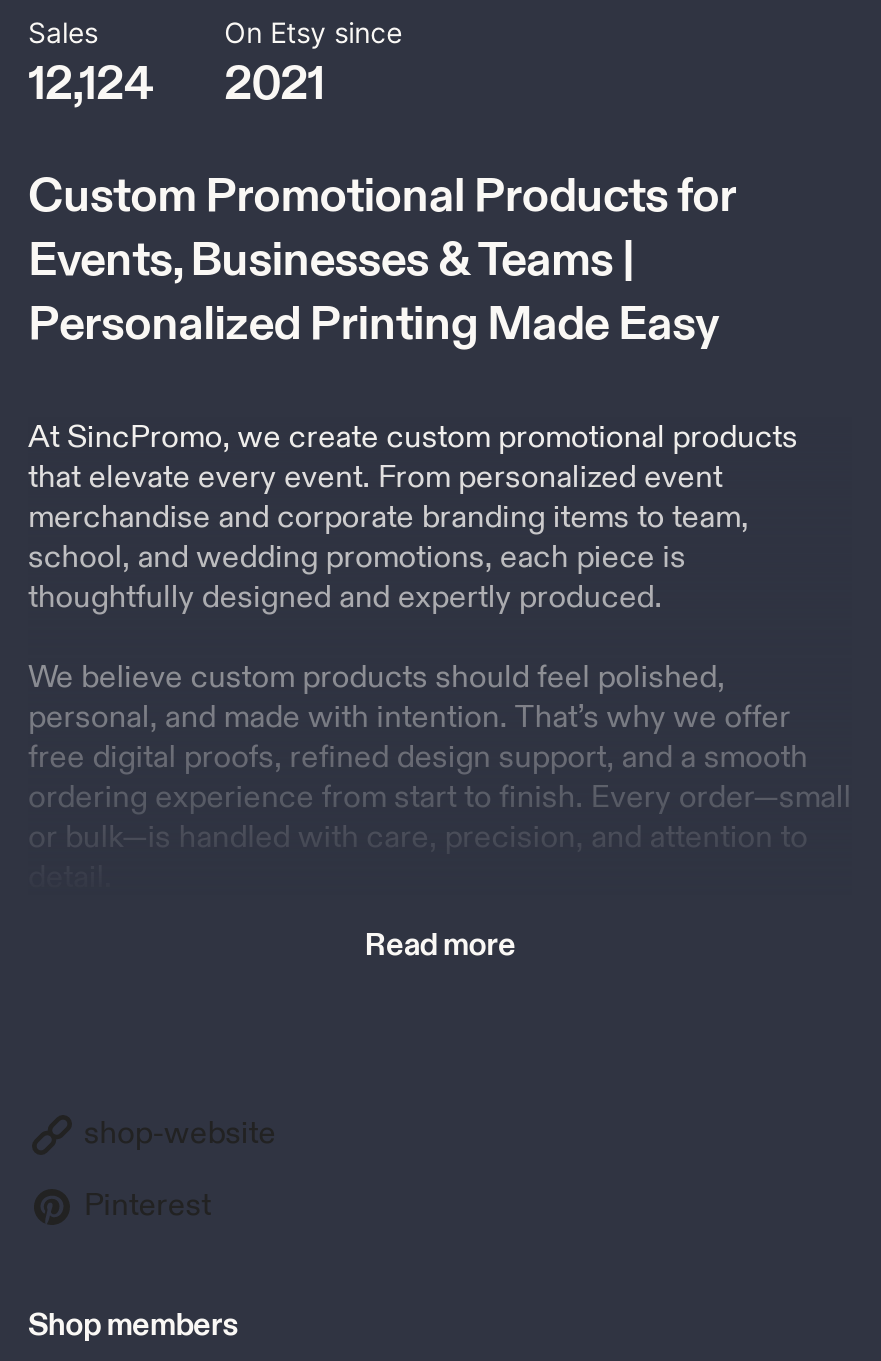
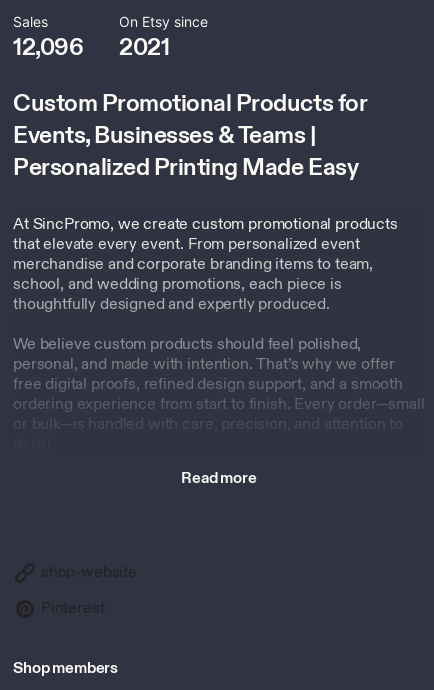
- 12,124 2021
+ 12,096 2021
